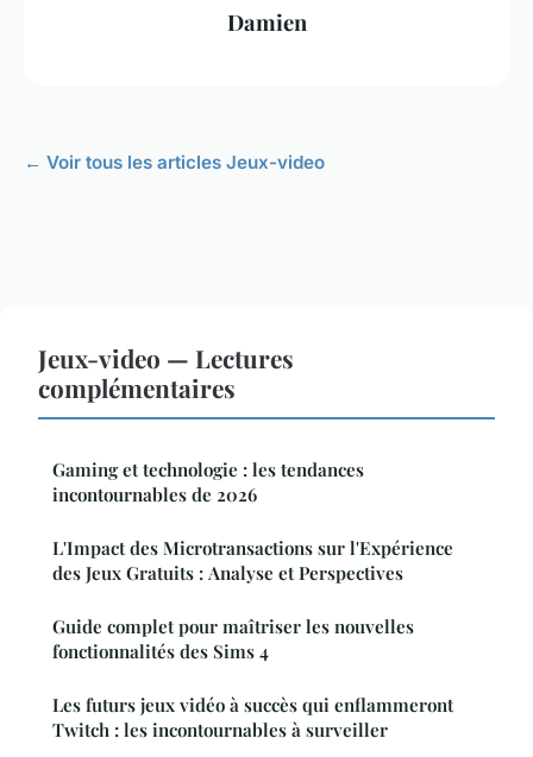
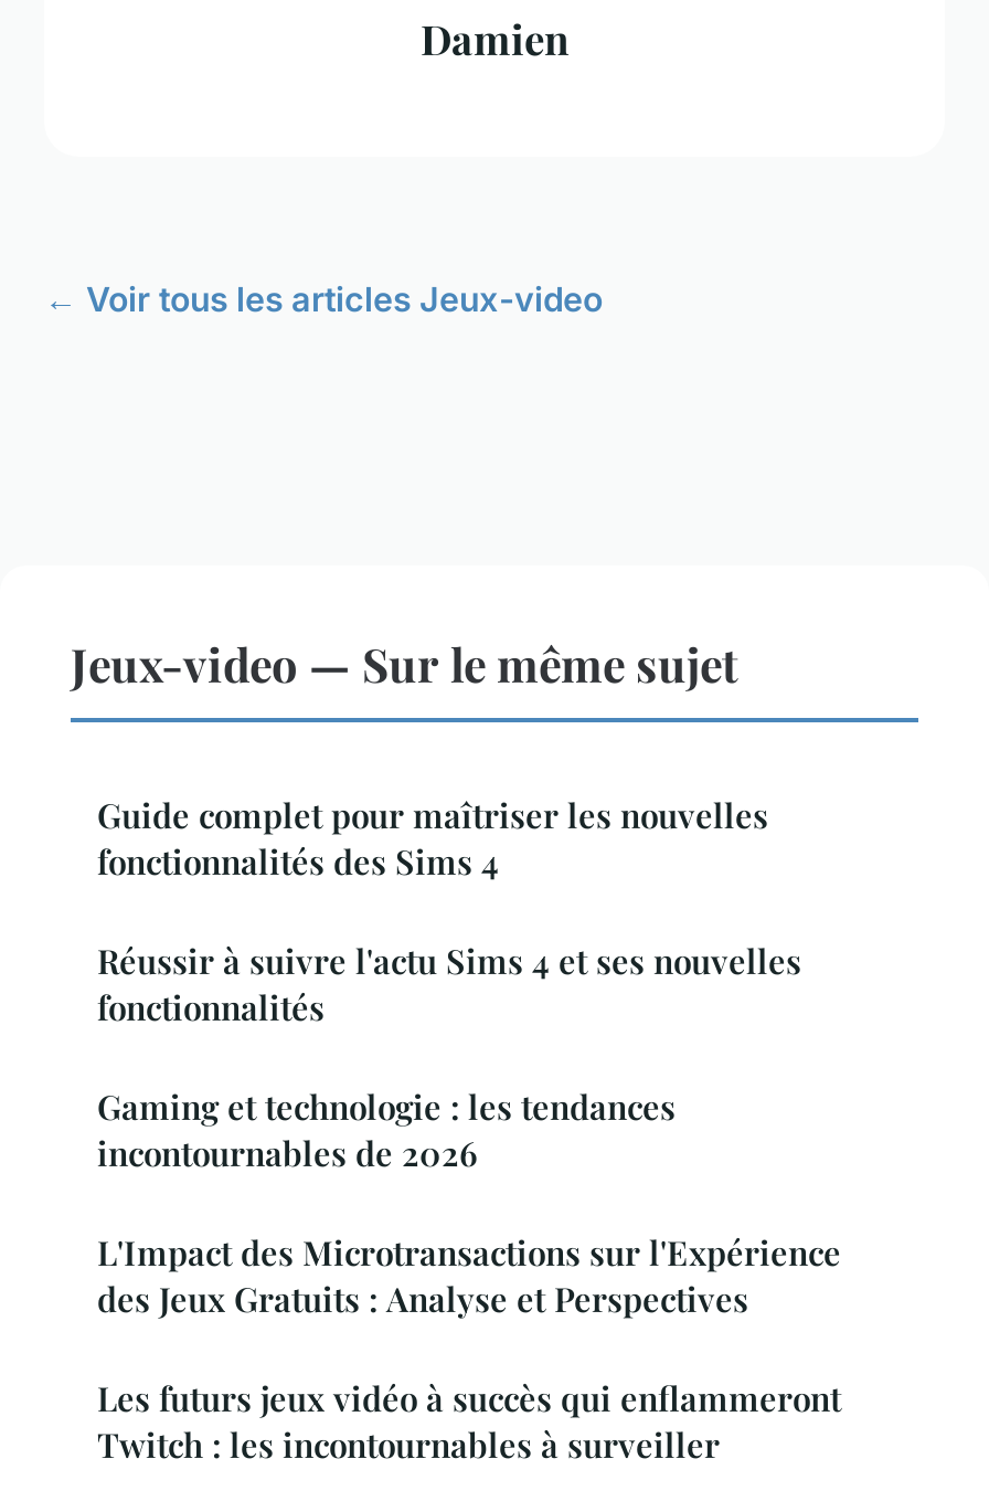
- Jeux-video — Lectures
- complémentaires
+ Jeux-video — Sur le même sujet
+ Réussir à suivre l'actu Sims 4 et ses nouvelles
+ fonctionnalités

moved down: Gaming et technologie : les tendances | incontournables de 2026 | L'Impact des Microtransactions sur l'Expérience | des Jeux Gratuits : Analyse et Perspectives

moved up: Guide complet pour maîtriser les nouvelles | fonctionnalités des Sims 4
